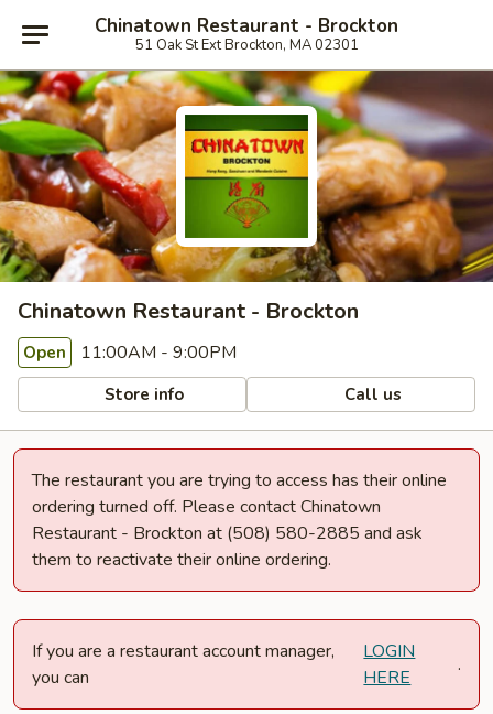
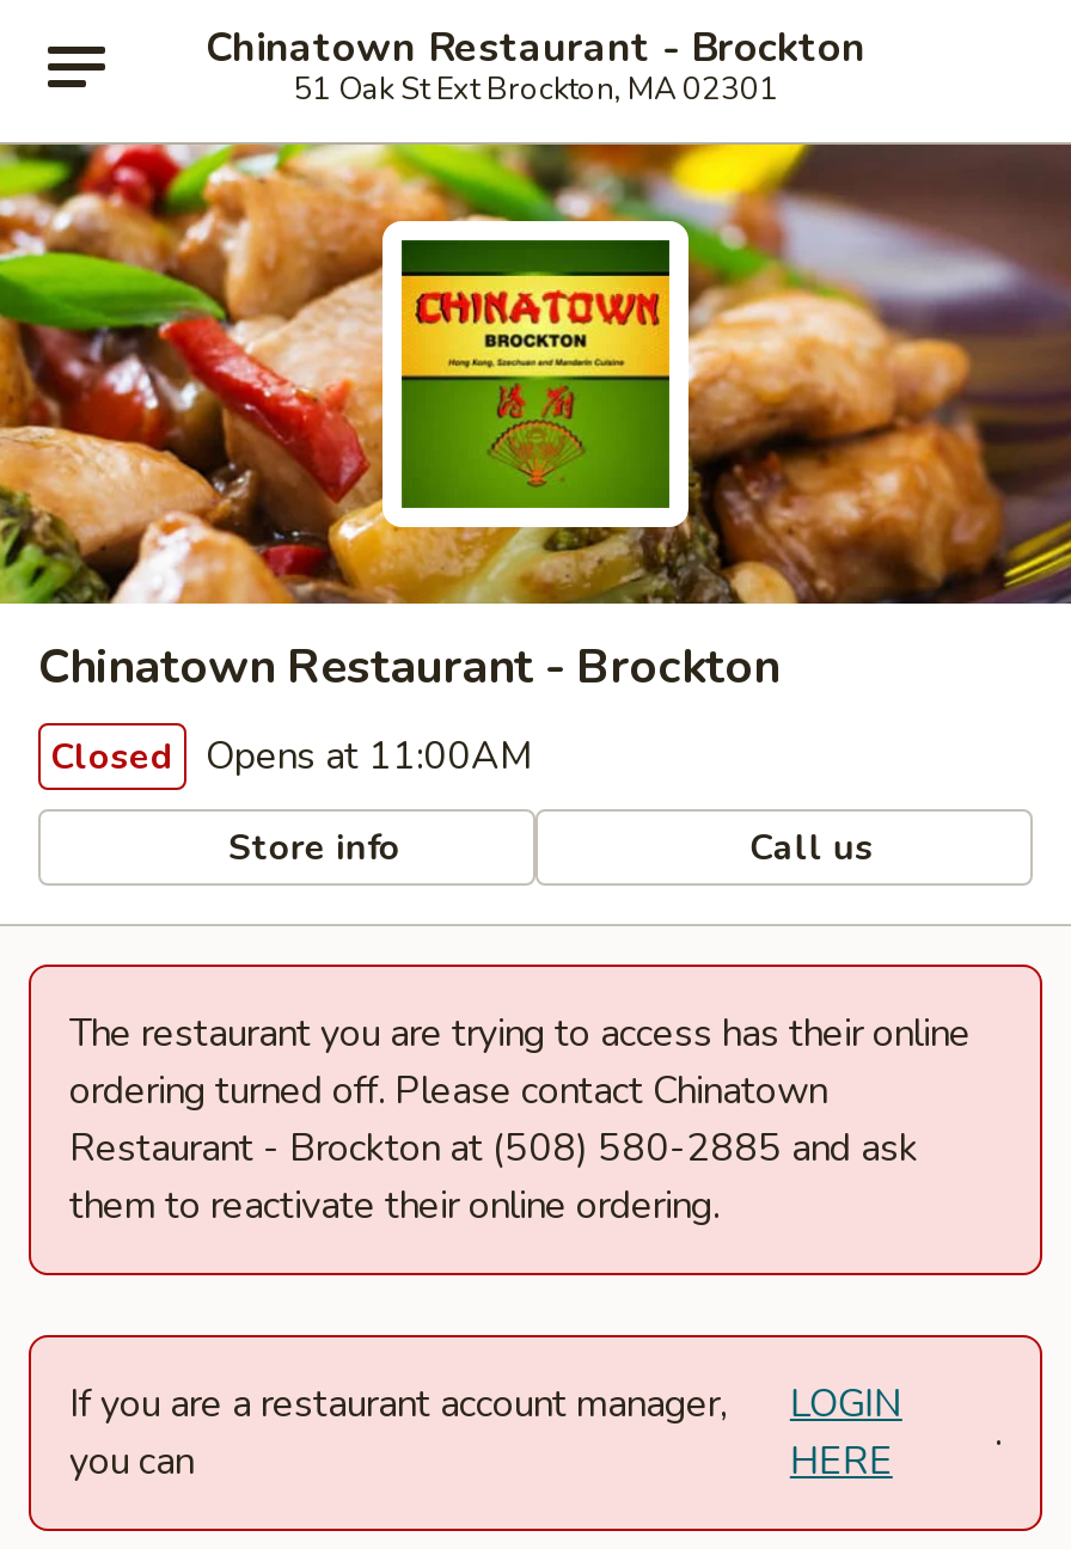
- Open 11:00AM - 9:00PM
+ Closed Opens at 11:00AM
